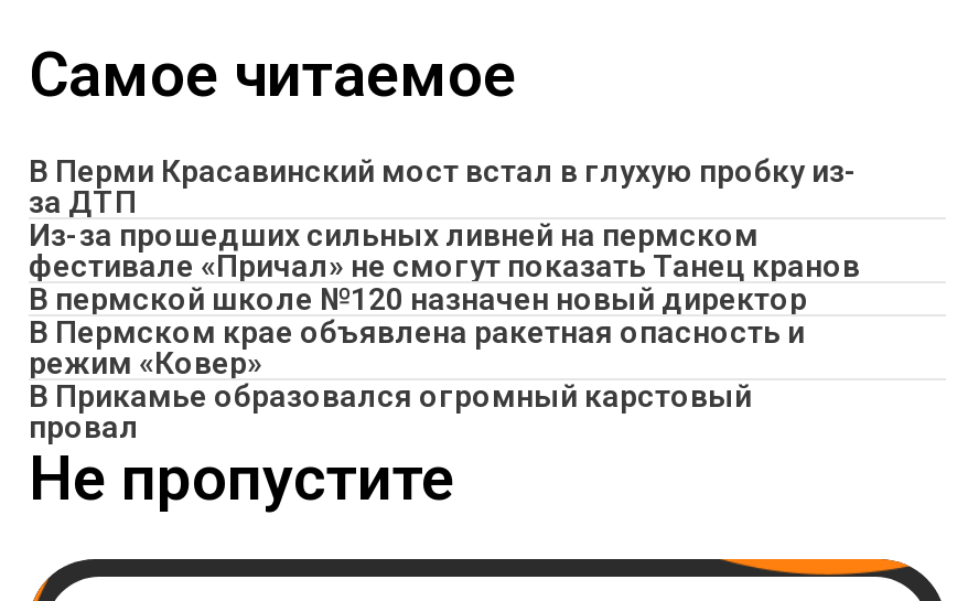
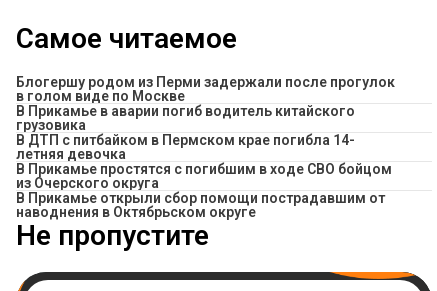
- В Перми Красавинский мост встал в глухую пробку из-
- за ДТП
- Из-за прошедших сильных ливней на пермском
- фестивале «Причал» не смогут показать Танец кранов
- В пермской школе №120 назначен новый директор
- В Пермском крае объявлена ракетная опасность и
- режим «Ковер»
- В Прикамье образовался огромный карстовый
- провал
+ Блогершу родом из Перми задержали после прогулок
+ в голом виде по Москве
+ В Прикамье в аварии погиб водитель китайского
+ грузовика
+ В ДТП с питбайком в Пермском крае погибла 14-
+ летняя девочка
+ В Прикамье простятся с погибшим в ходе СВО бойцом
+ из Очерского округа
+ В Прикамье открыли сбор помощи пострадавшим от
+ наводнения в Октябрьском округе
